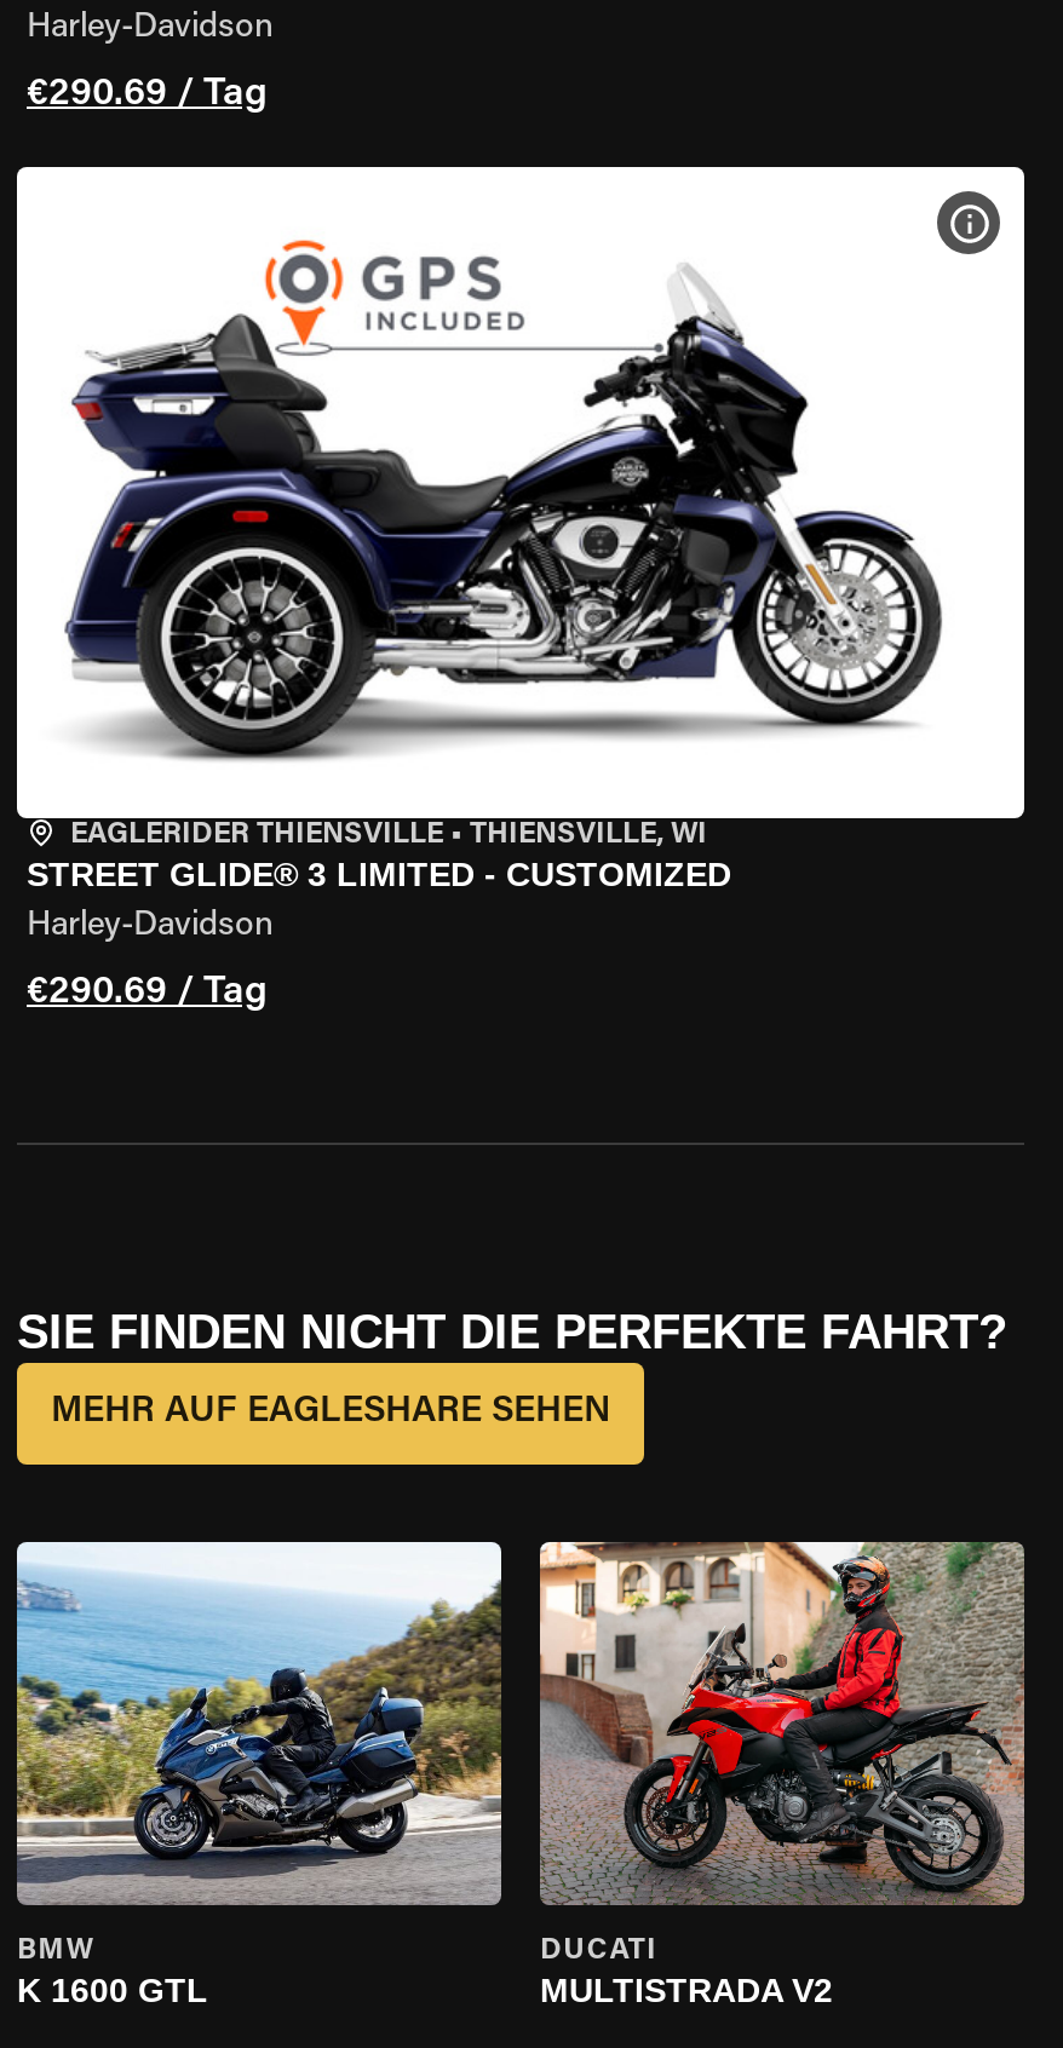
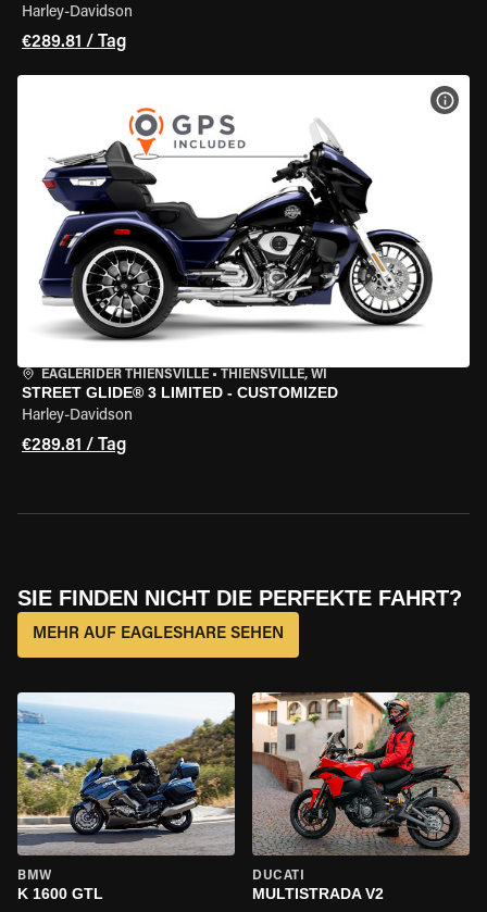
- €290.69 / Tag
+ €289.81 / Tag

- €290.69 / Tag
+ €289.81 / Tag
